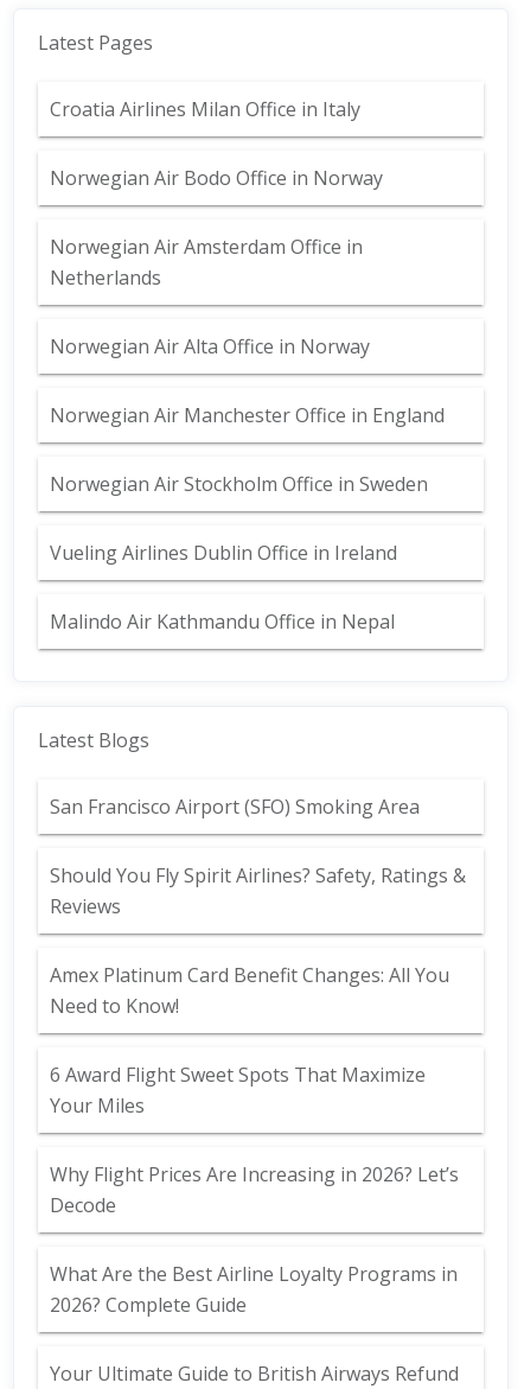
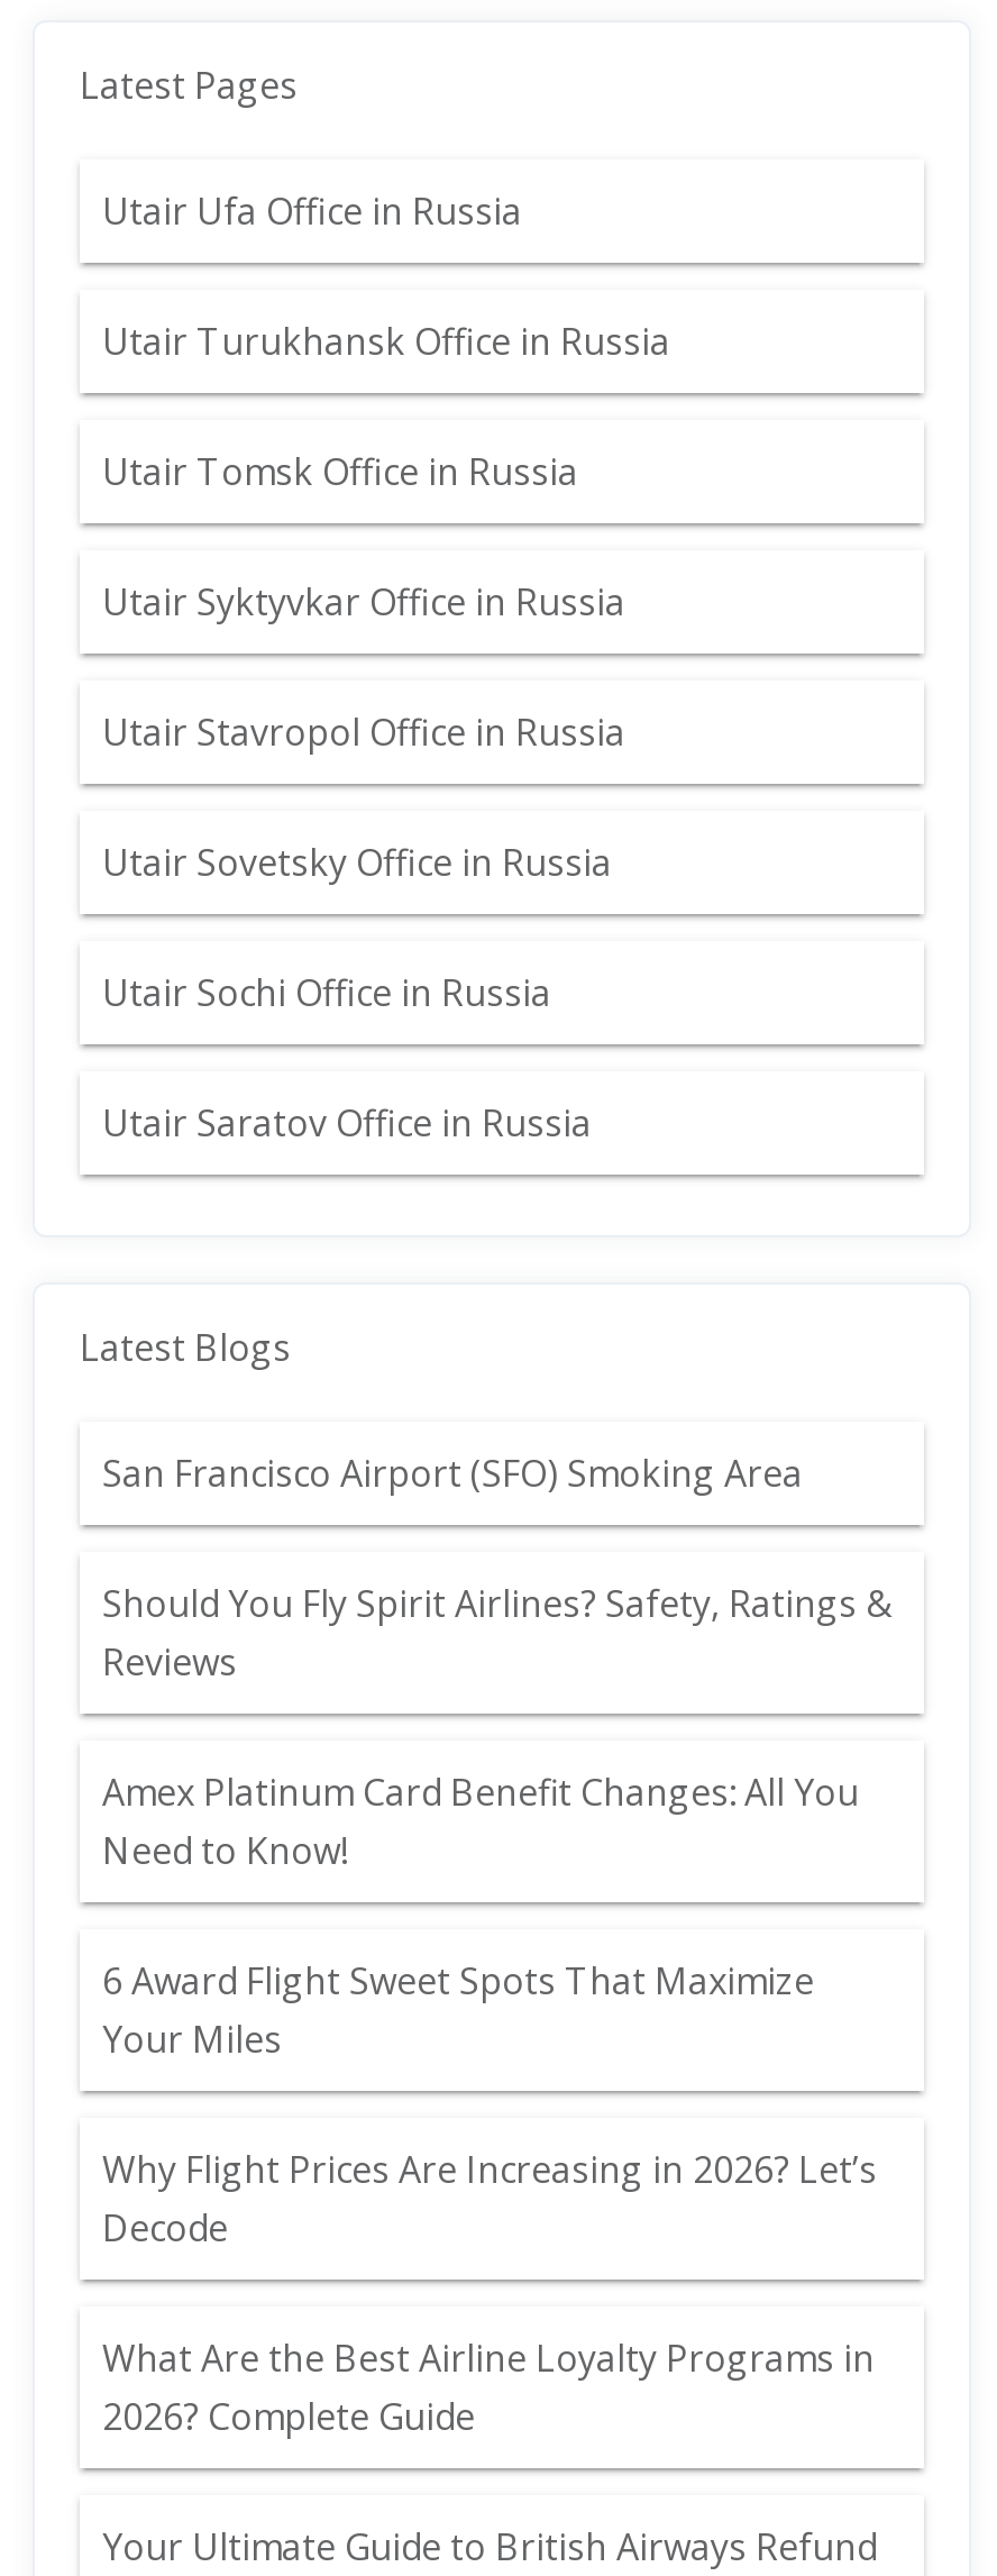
- Croatia Airlines Milan Office in Italy
+ Utair Ufa Office in Russia

- Norwegian Air Bodo Office in Norway
+ Utair Turukhansk Office in Russia

- Norwegian Air Amsterdam Office in
- Netherlands
+ Utair Tomsk Office in Russia

- Norwegian Air Alta Office in Norway
+ Utair Syktyvkar Office in Russia

- Norwegian Air Manchester Office in England
+ Utair Stavropol Office in Russia

- Norwegian Air Stockholm Office in Sweden
+ Utair Sovetsky Office in Russia

- Vueling Airlines Dublin Office in Ireland
+ Utair Sochi Office in Russia

- Malindo Air Kathmandu Office in Nepal
+ Utair Saratov Office in Russia
